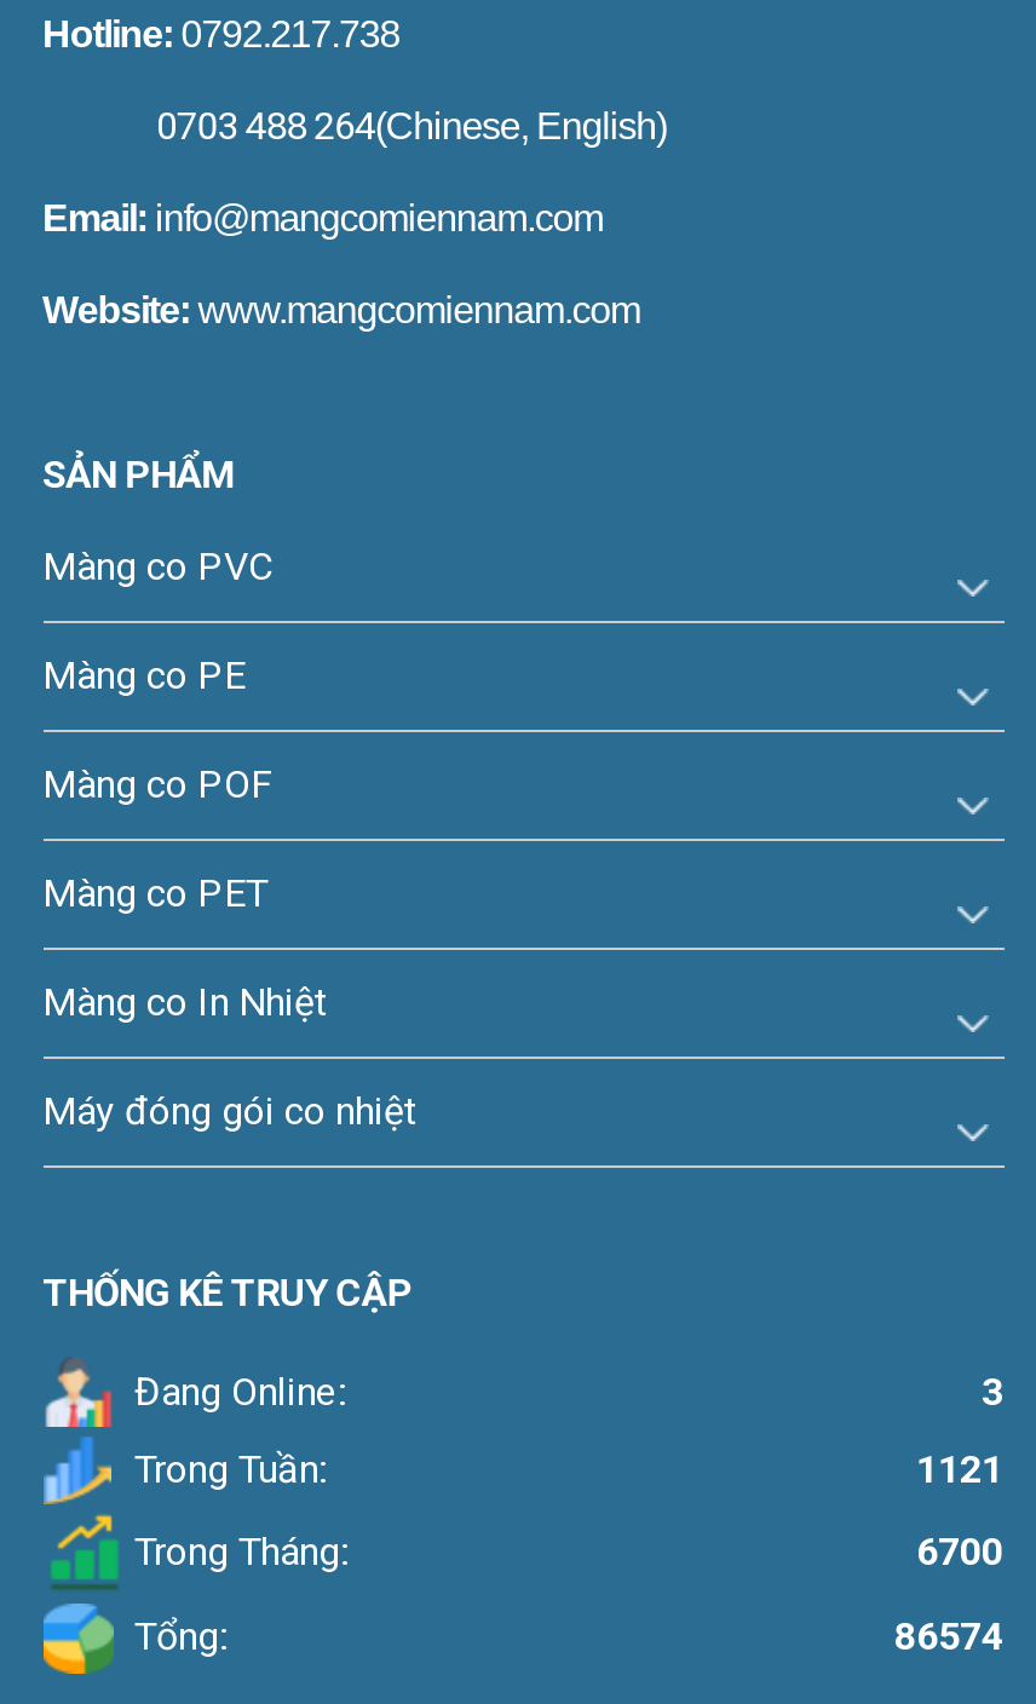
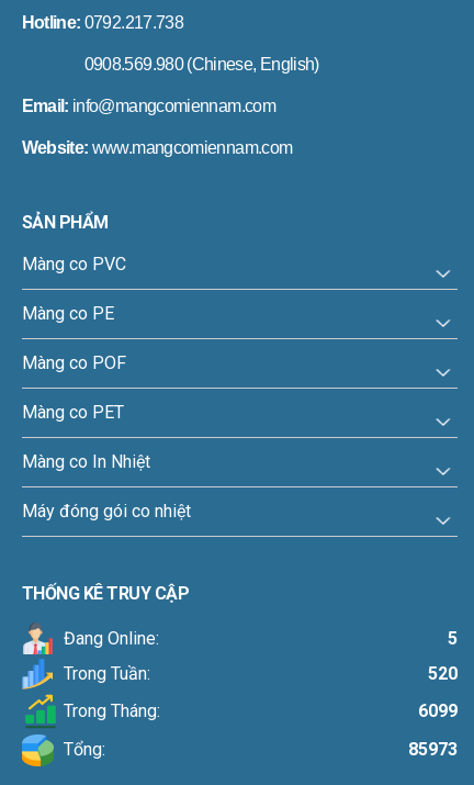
- 0703 488 264(Chinese, English)
+ 0908.569.980(Chinese, English)

- 3
+ 5

- 1121
+ 520

- 6700
+ 6099

- 86574
+ 85973
